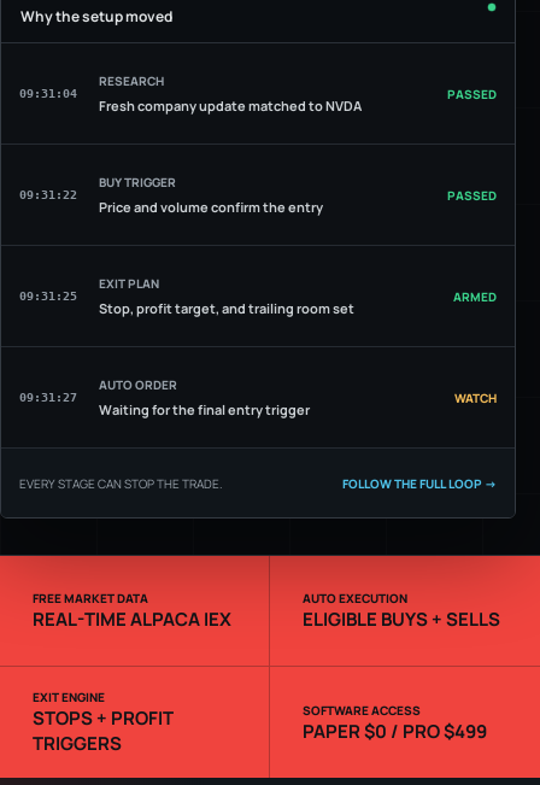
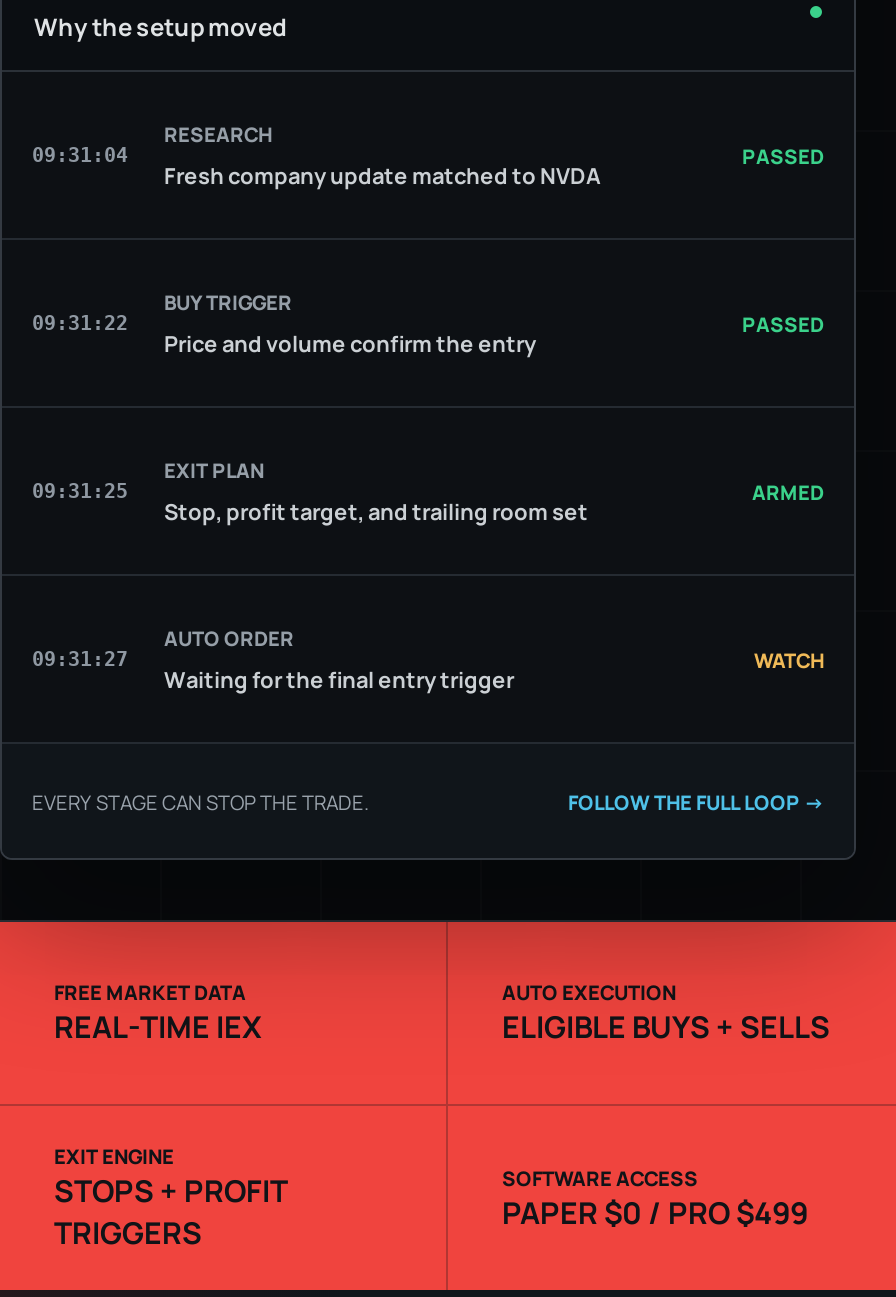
- REAL-TIME ALPACA IEX
+ REAL-TIME IEX
